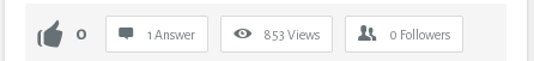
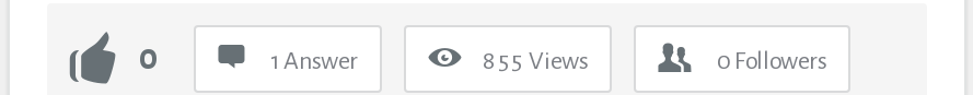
- 853 Views
+ 855 Views
